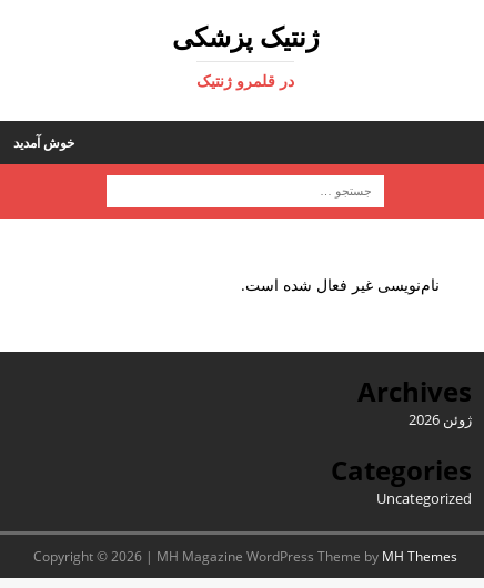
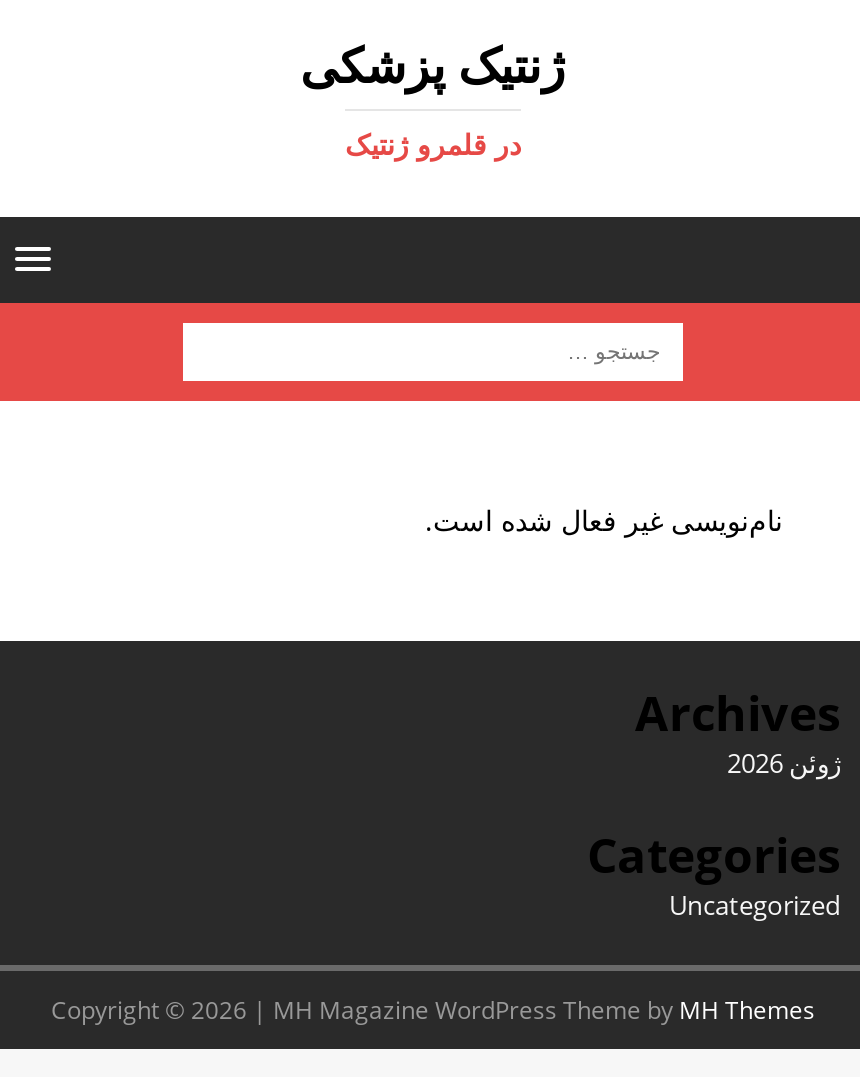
- خوش آمدید
